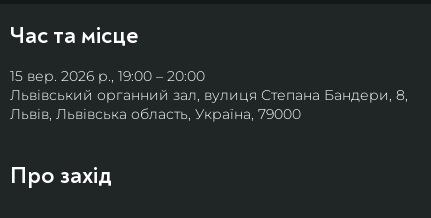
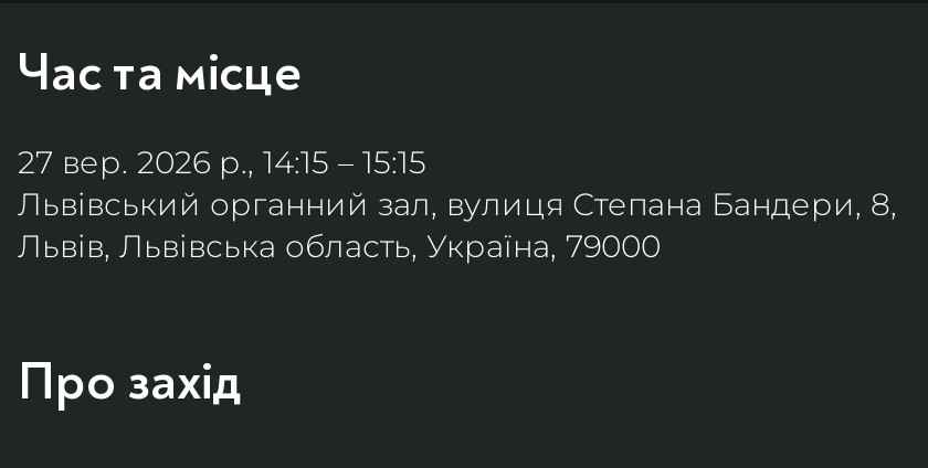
- 15 вер. 2026 р., 19:00 – 20:00
+ 27 вер. 2026 р., 14:15 – 15:15
